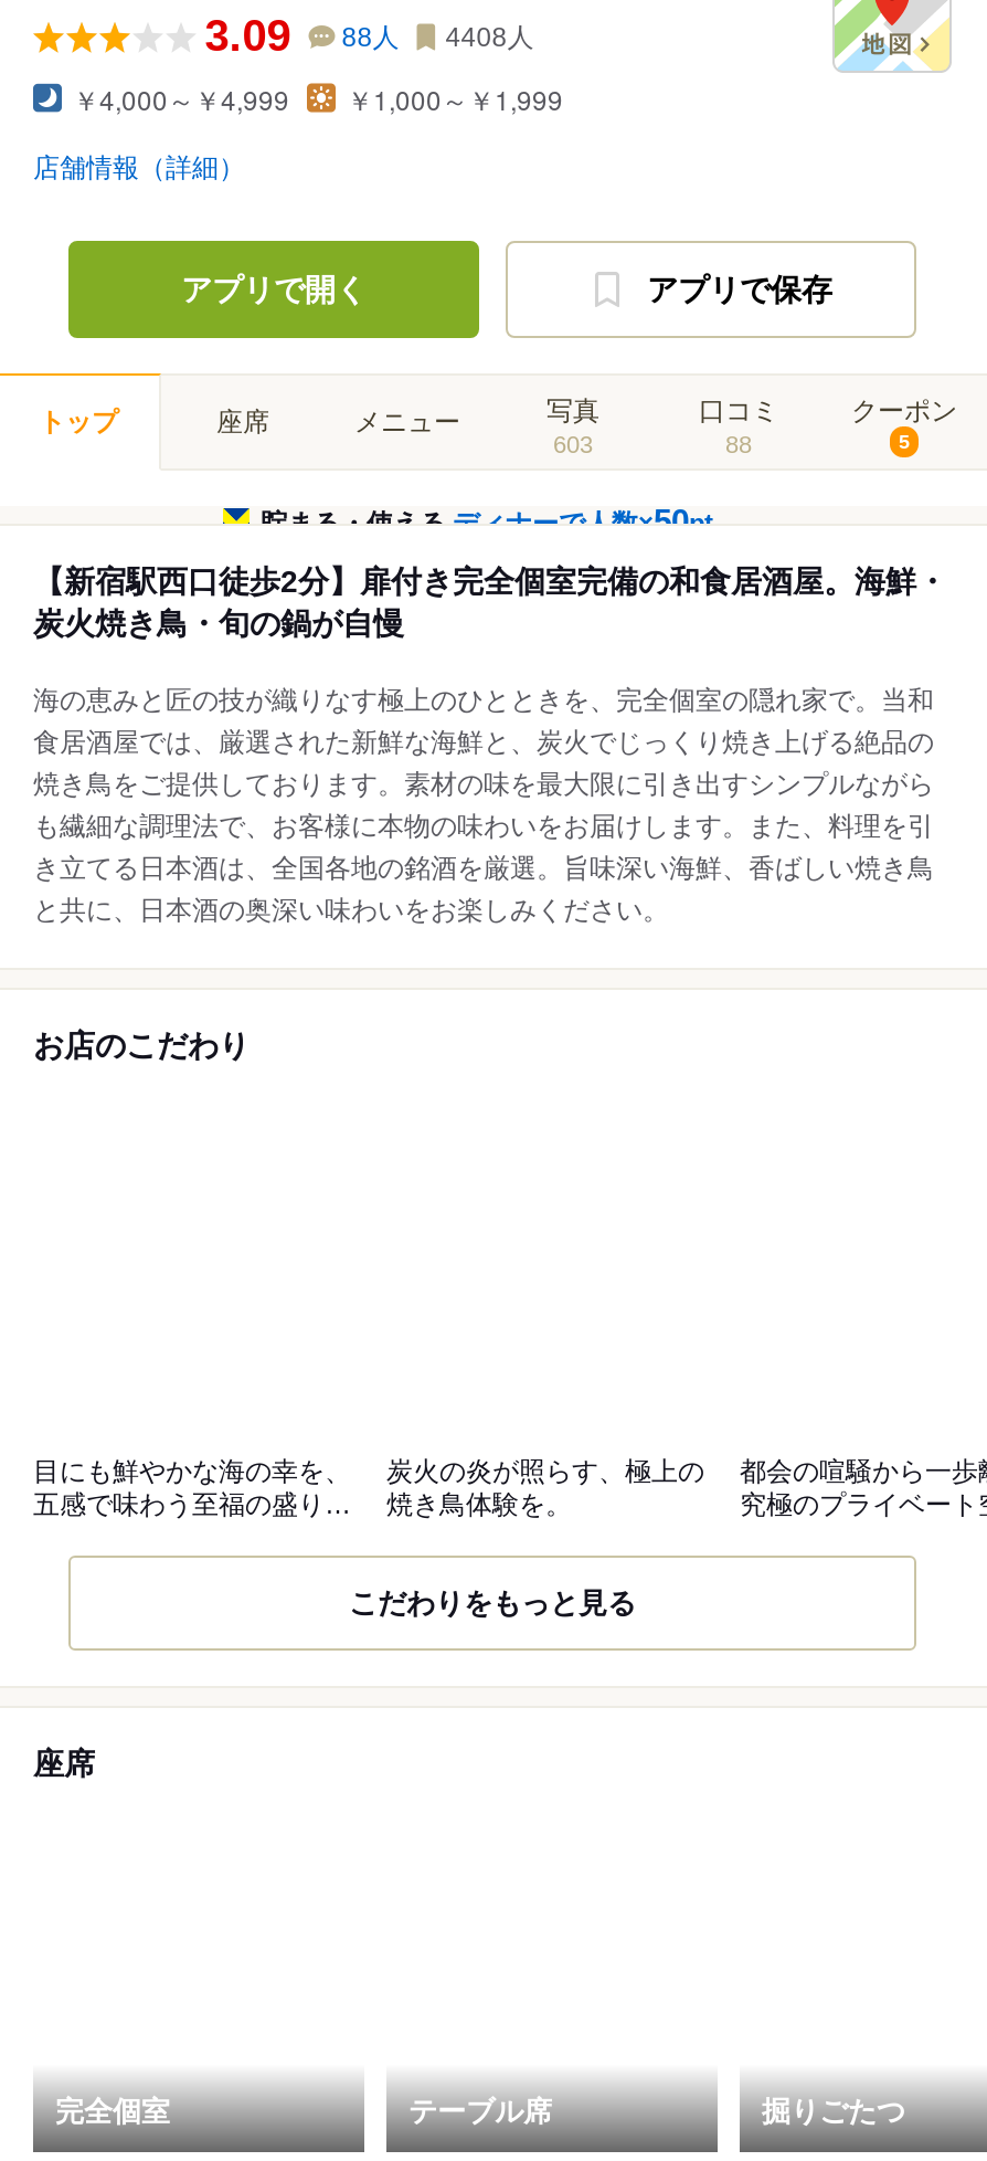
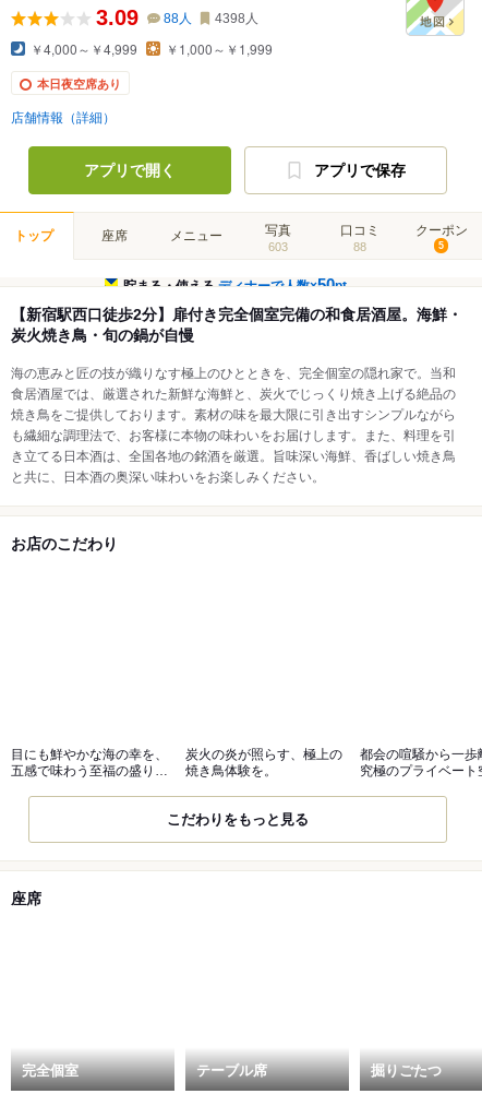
- 3.09 88人 4408人
+ 3.09 88人 4398人

+ 本日夜空席あり
